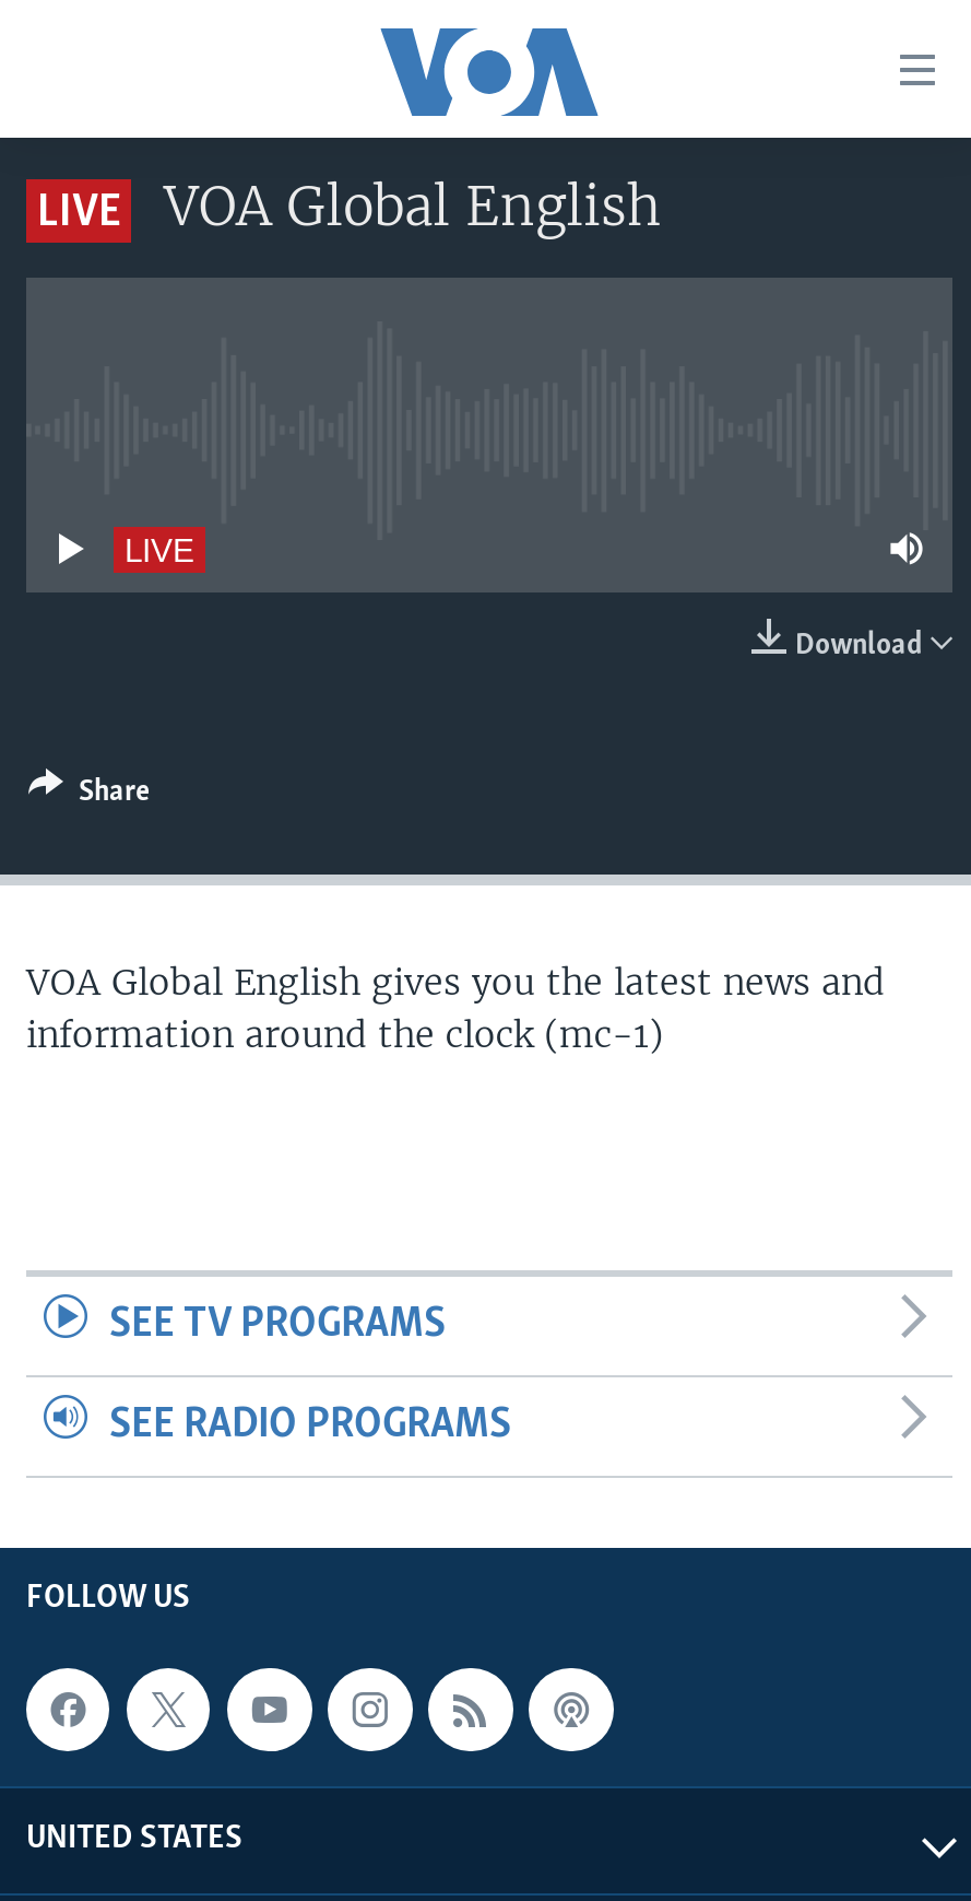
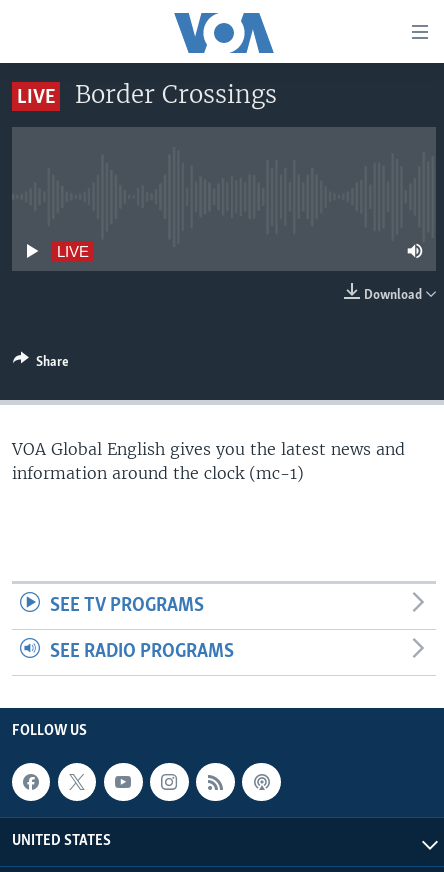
- VOA Global English
+ Border Crossings
